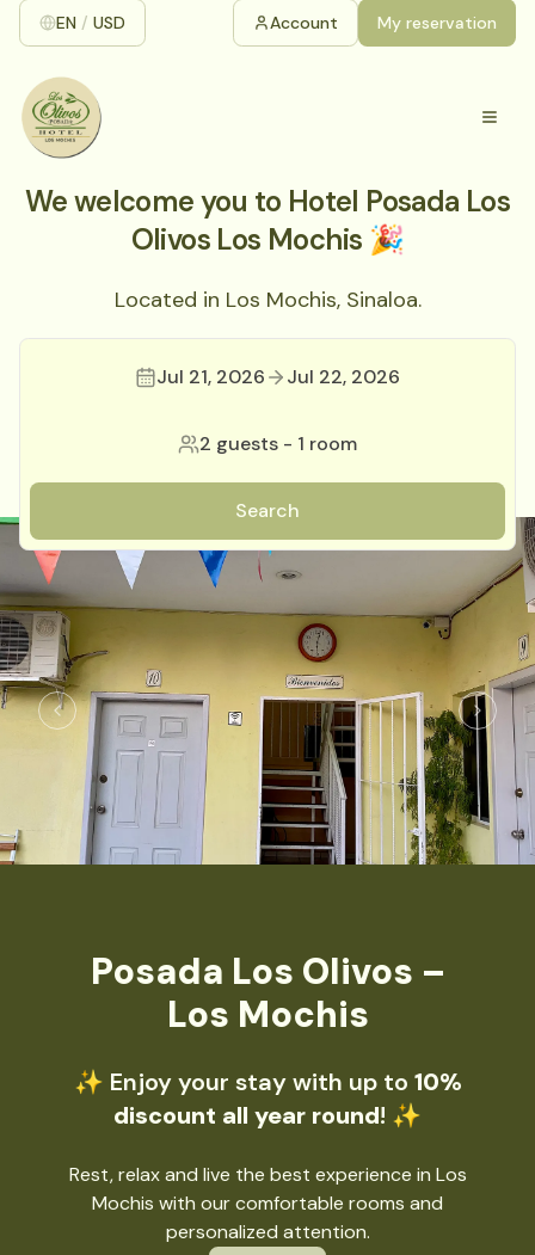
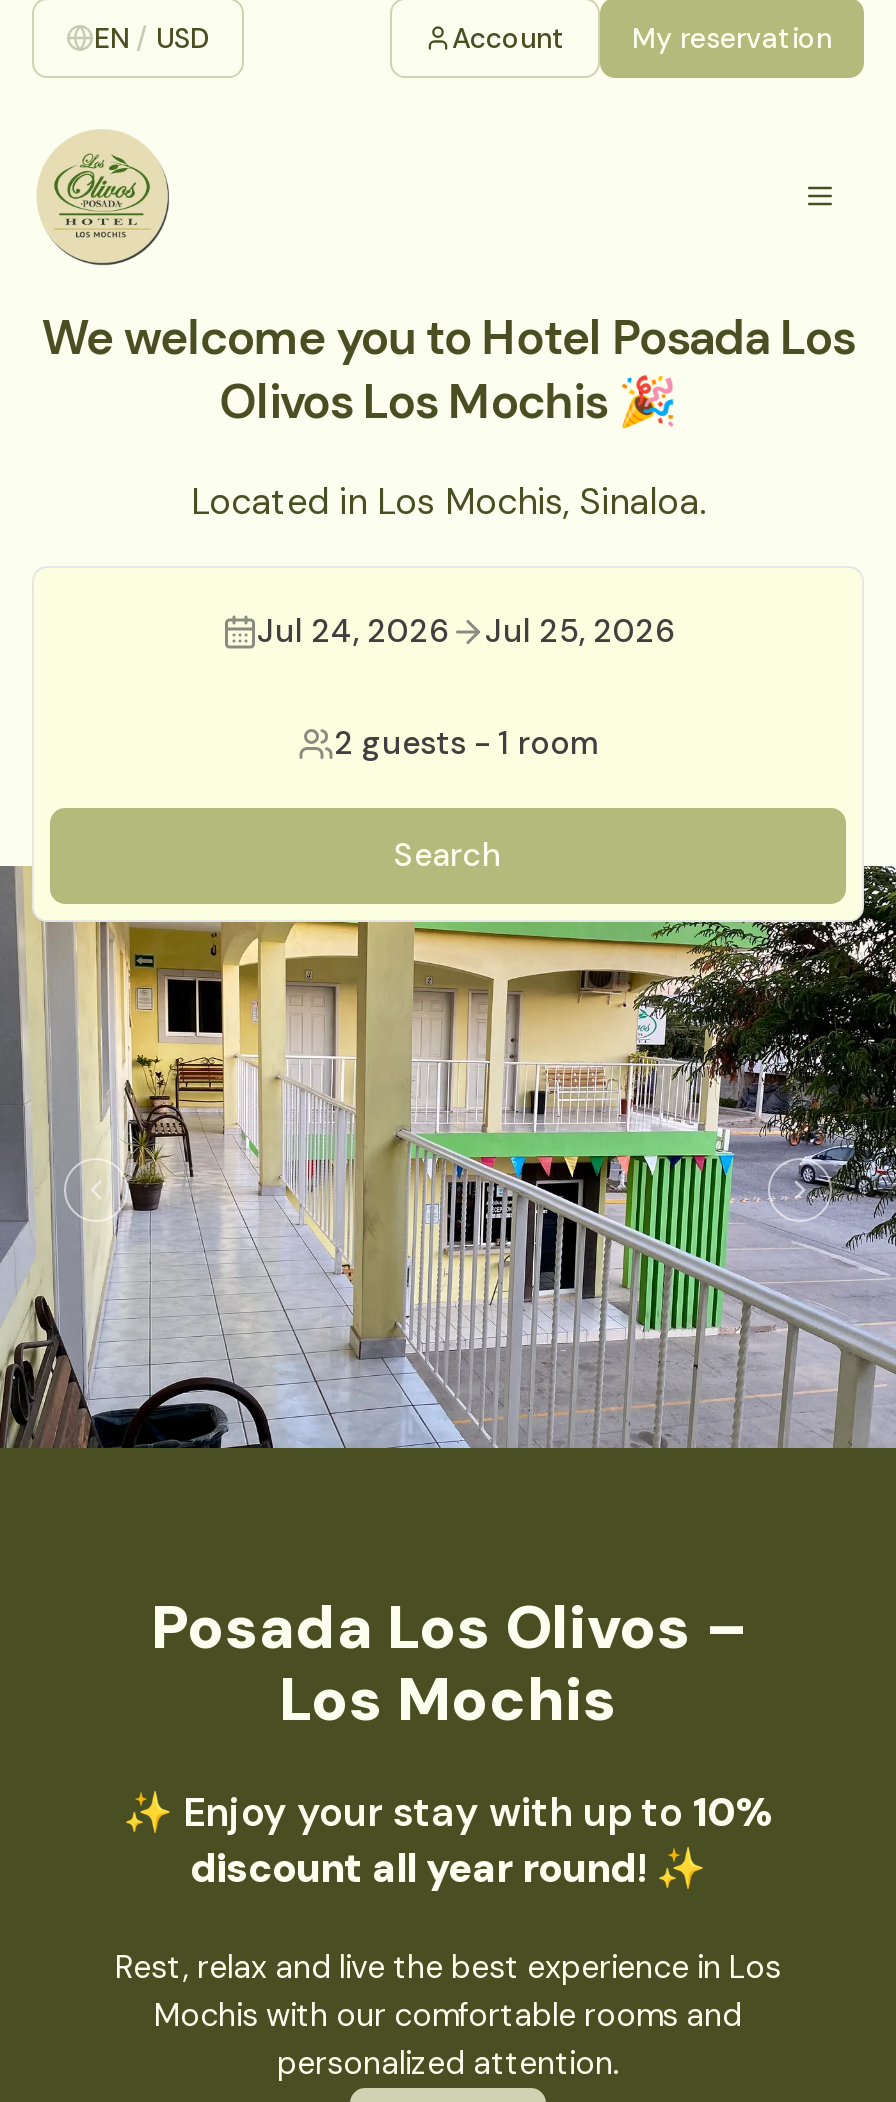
- Jul 21, 2026
+ Jul 24, 2026

- Jul 22, 2026
+ Jul 25, 2026

- [image]
+ [image]
